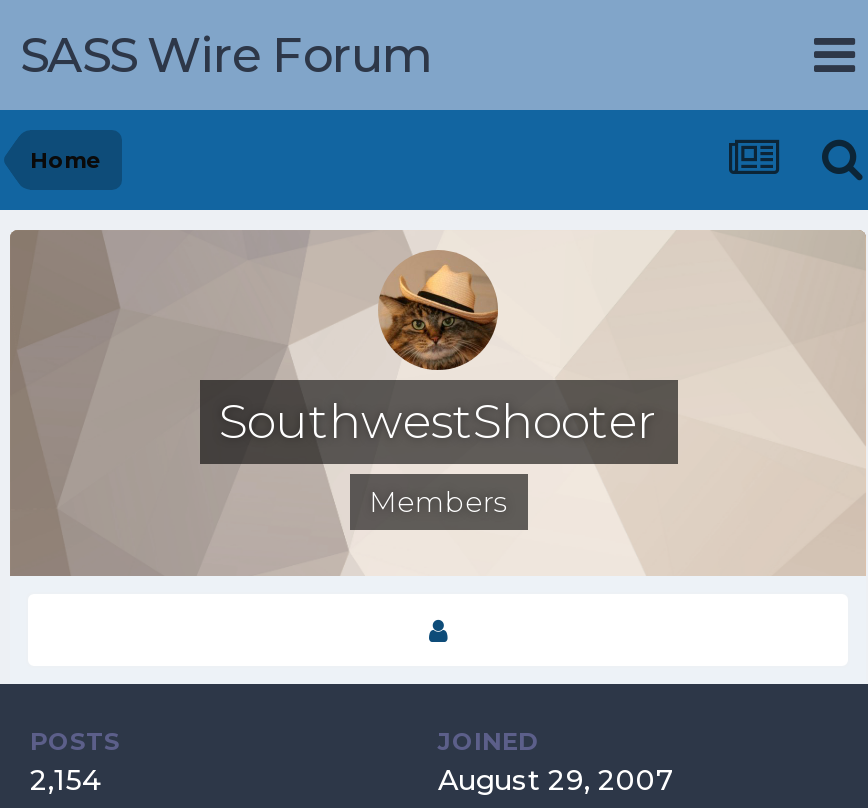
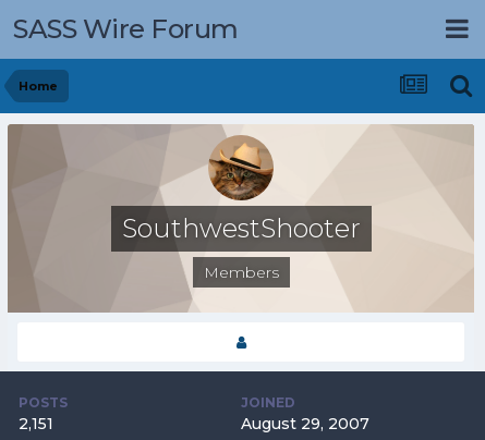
- 2,154
+ 2,151
